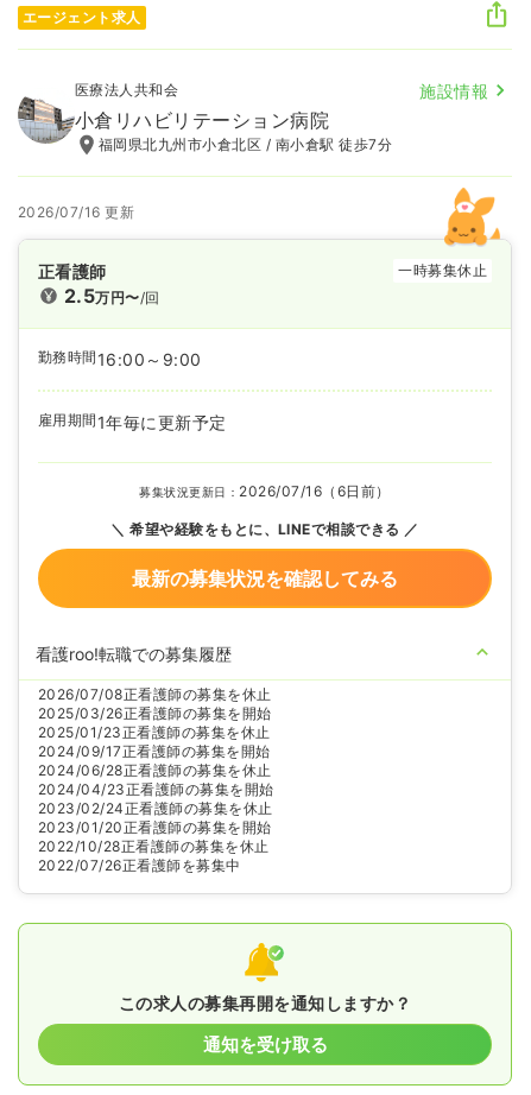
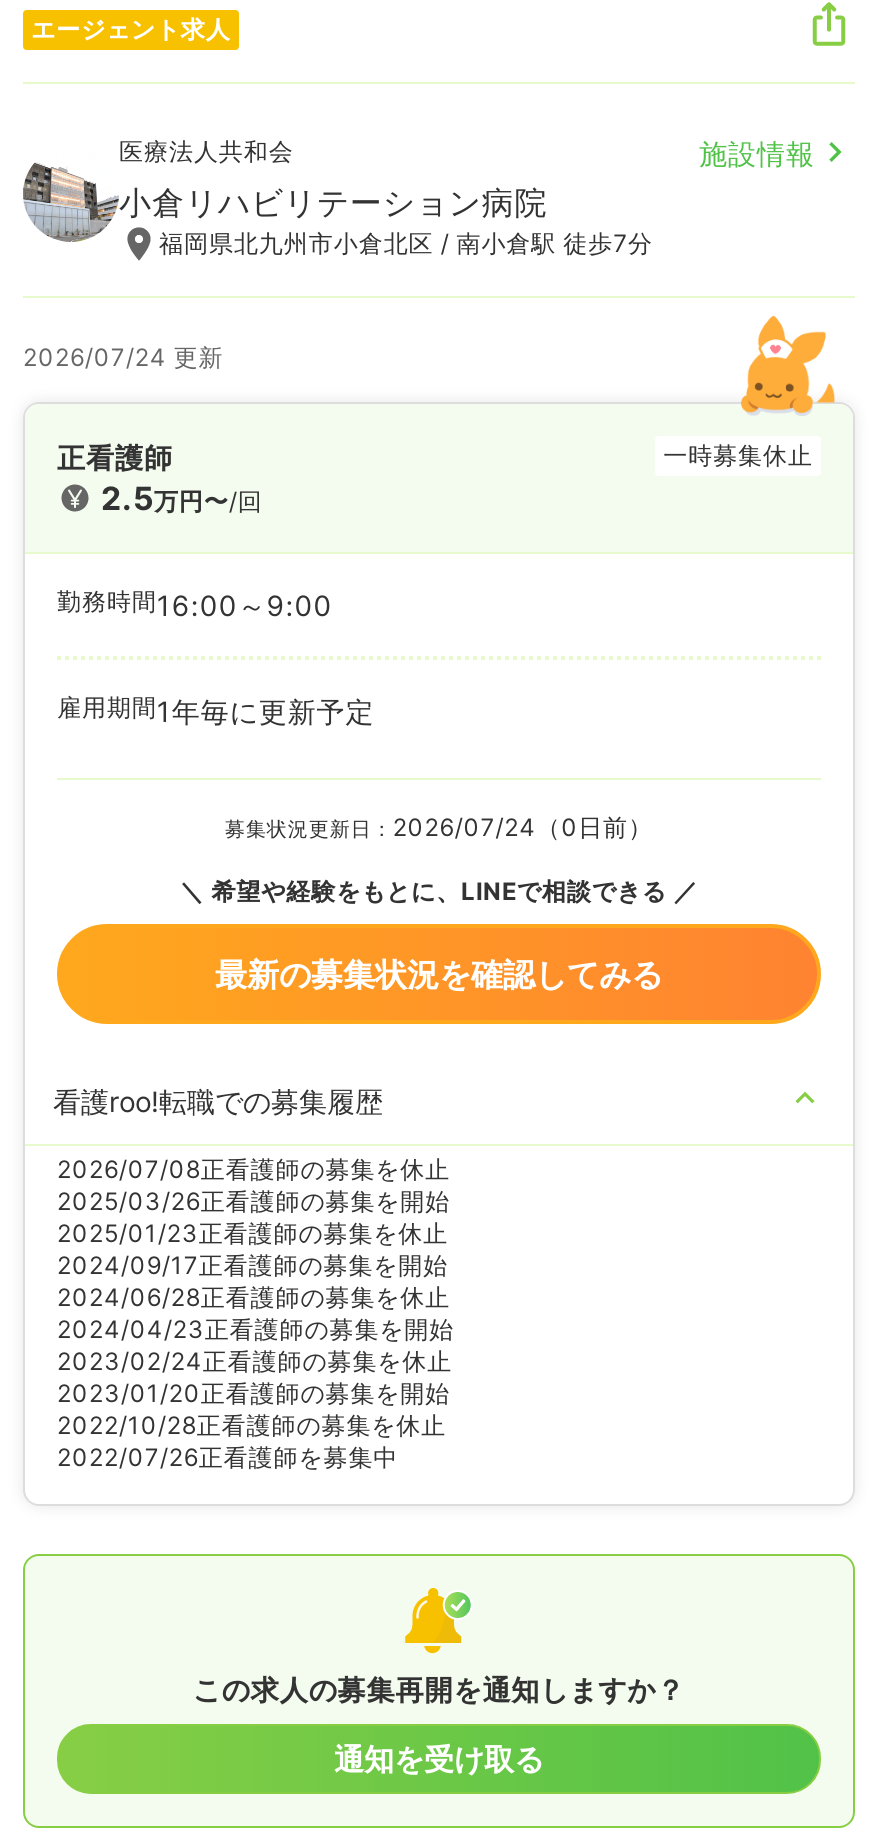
- 2026/07/16 更新
+ 2026/07/24 更新

- 募集状況更新日：2026/07/16（6日前）
+ 募集状況更新日：2026/07/24（0日前）
